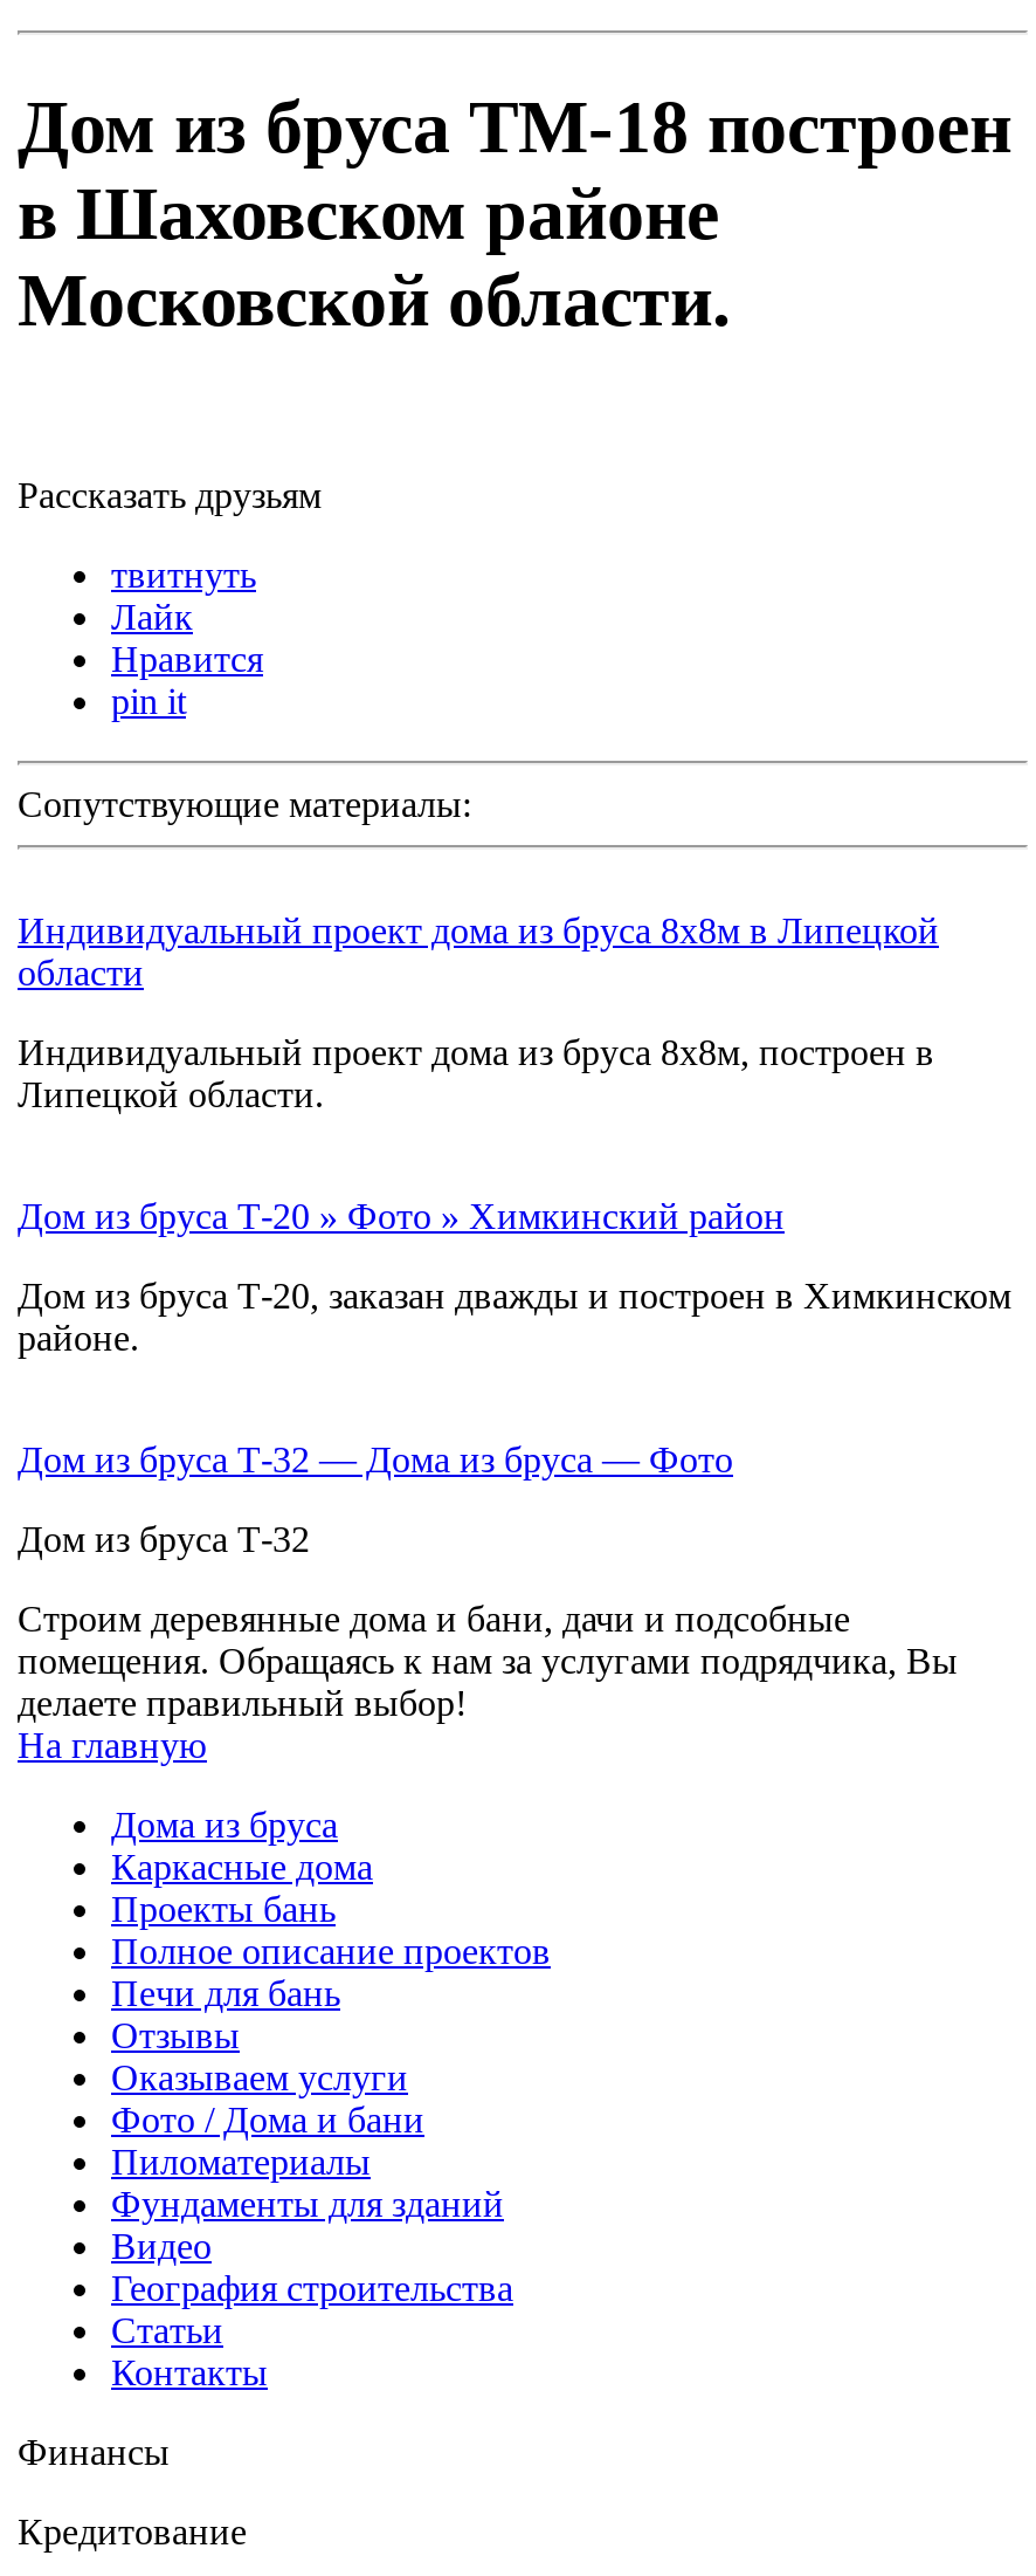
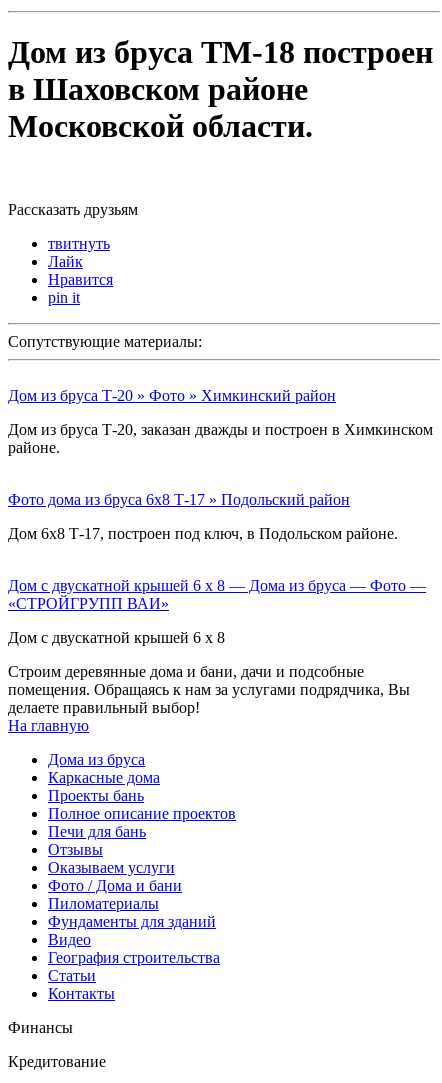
- Индивидуальный проект дома из бруса 8х8м в Липецкой
- области
- Индивидуальный проект дома из бруса 8х8м, построен в
- Липецкой области.

moved up: Дом из бруса Т-20 » Фото » Химкинский район | Дом из бруса Т-20, заказан дважды и построен в Химкинском | районе.

- Дом из бруса Т-32 — Дома из бруса — Фото
- Дом из бруса Т-32
+ Фото дома из бруса 6х8 Т-17 » Подольский район
+ Дом 6х8 Т-17, построен под ключ, в Подольском районе.
+ Дом с двускатной крышей 6 х 8 — Дома из бруса — Фото —
+ «СТРОЙГРУПП ВАИ»
+ Дом с двускатной крышей 6 х 8
